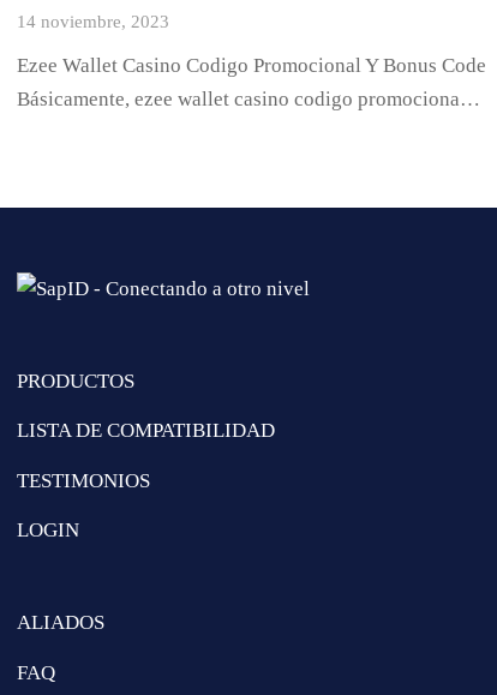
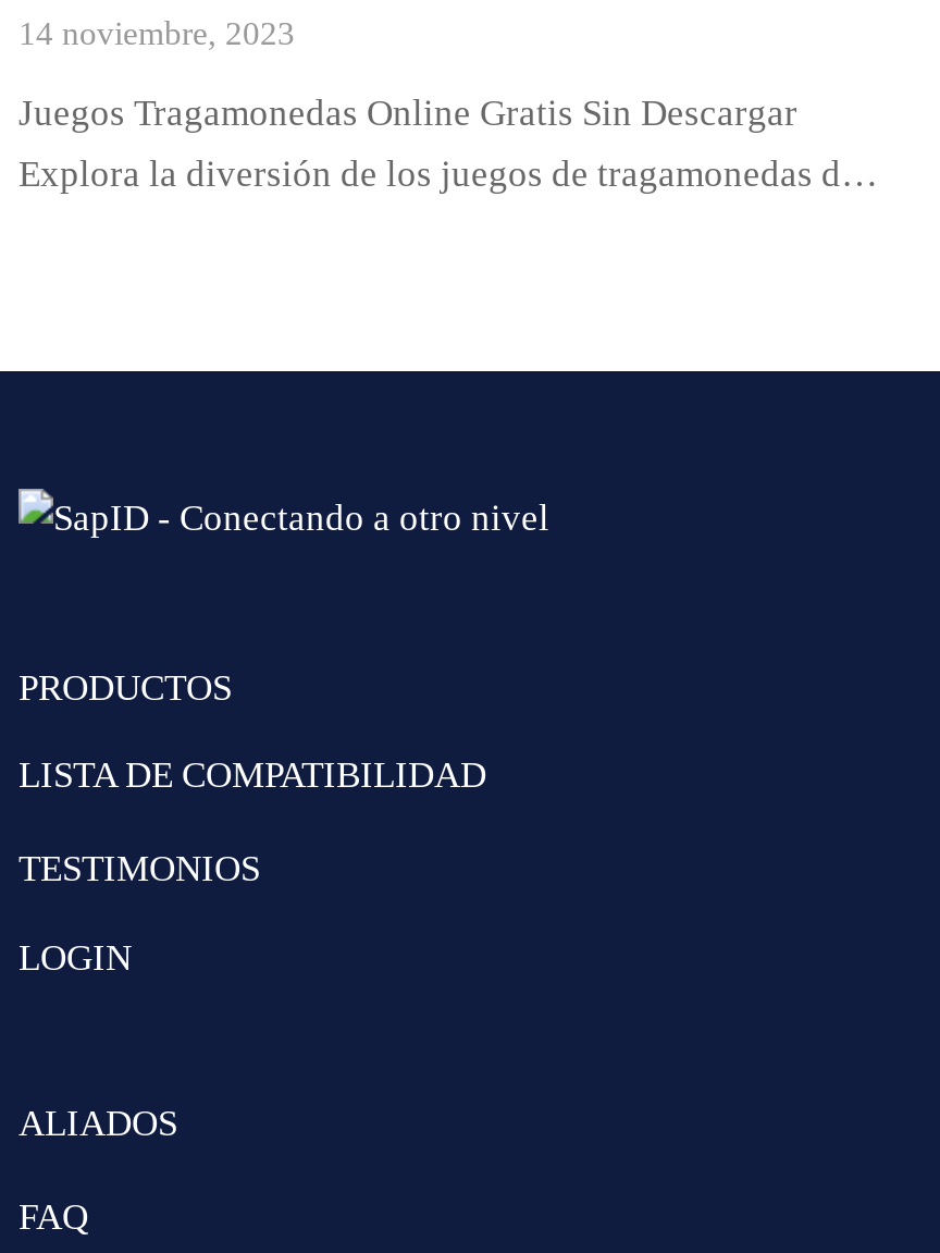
- Ezee Wallet Casino Codigo Promocional Y Bonus Code
+ Juegos Tragamonedas Online Gratis Sin Descargar

- Básicamente, ezee wallet casino codigo promociona…
+ Explora la diversión de los juegos de tragamonedas d…
